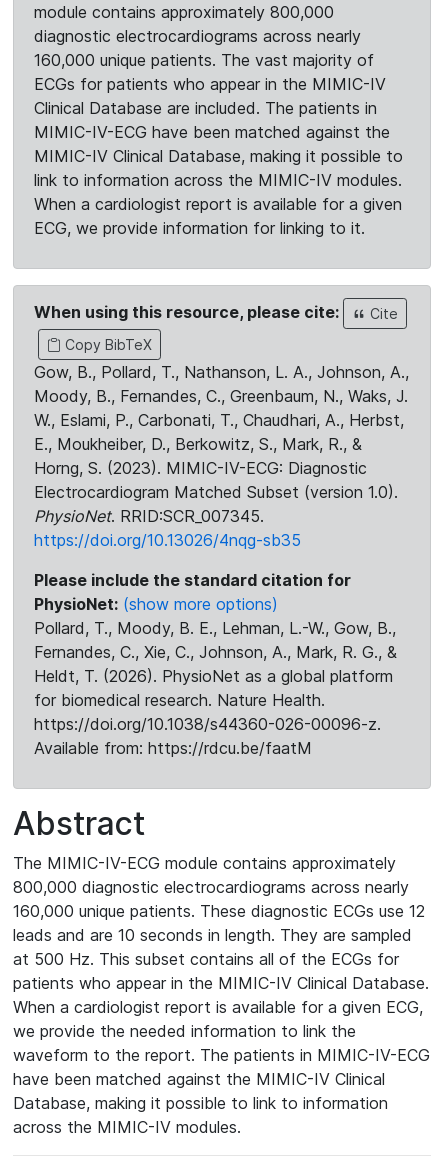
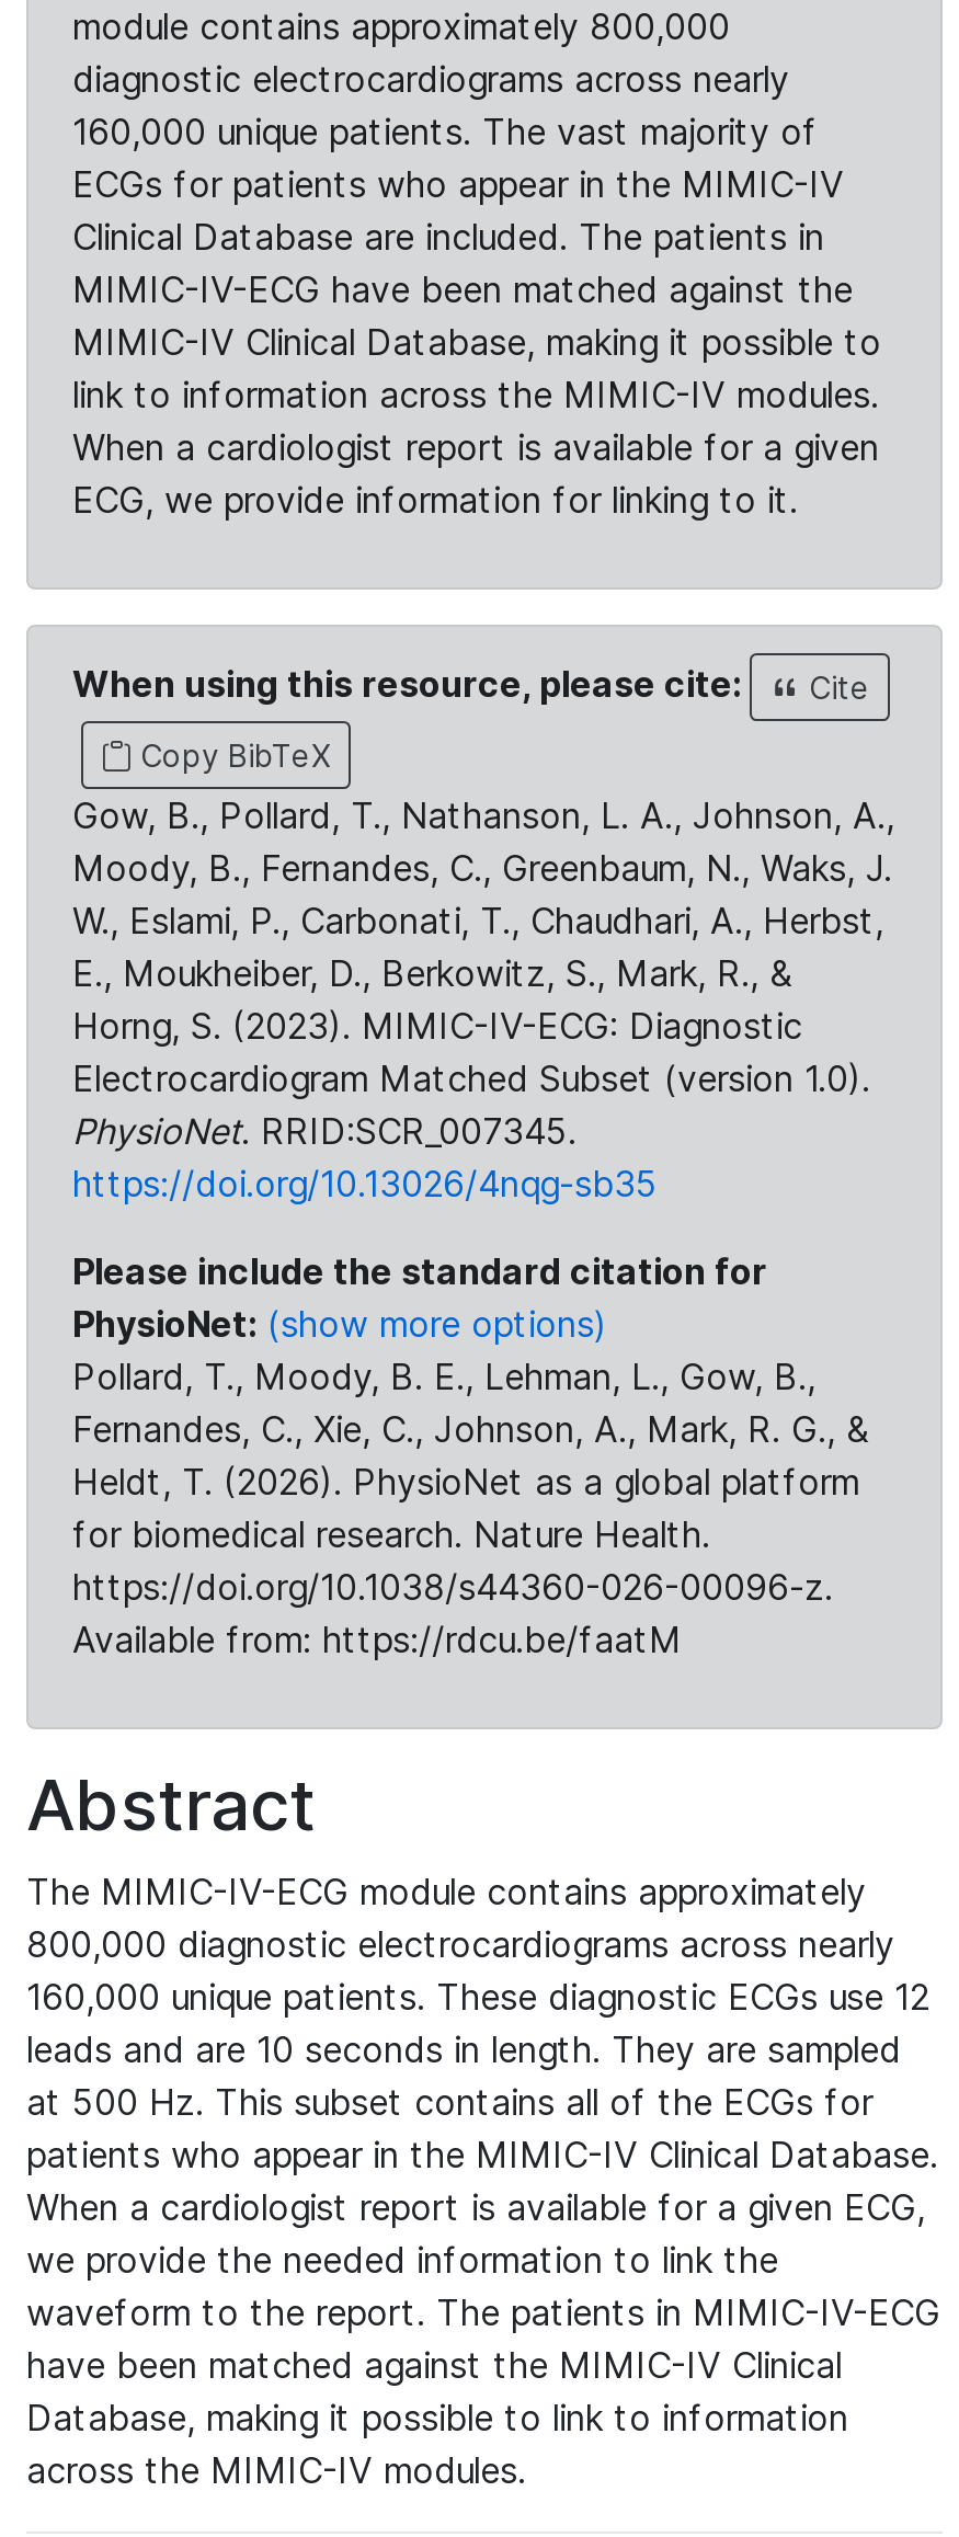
- Pollard, T., Moody, B. E., Lehman, L.-W., Gow, B.,
+ Pollard, T., Moody, B. E., Lehman, L., Gow, B.,
